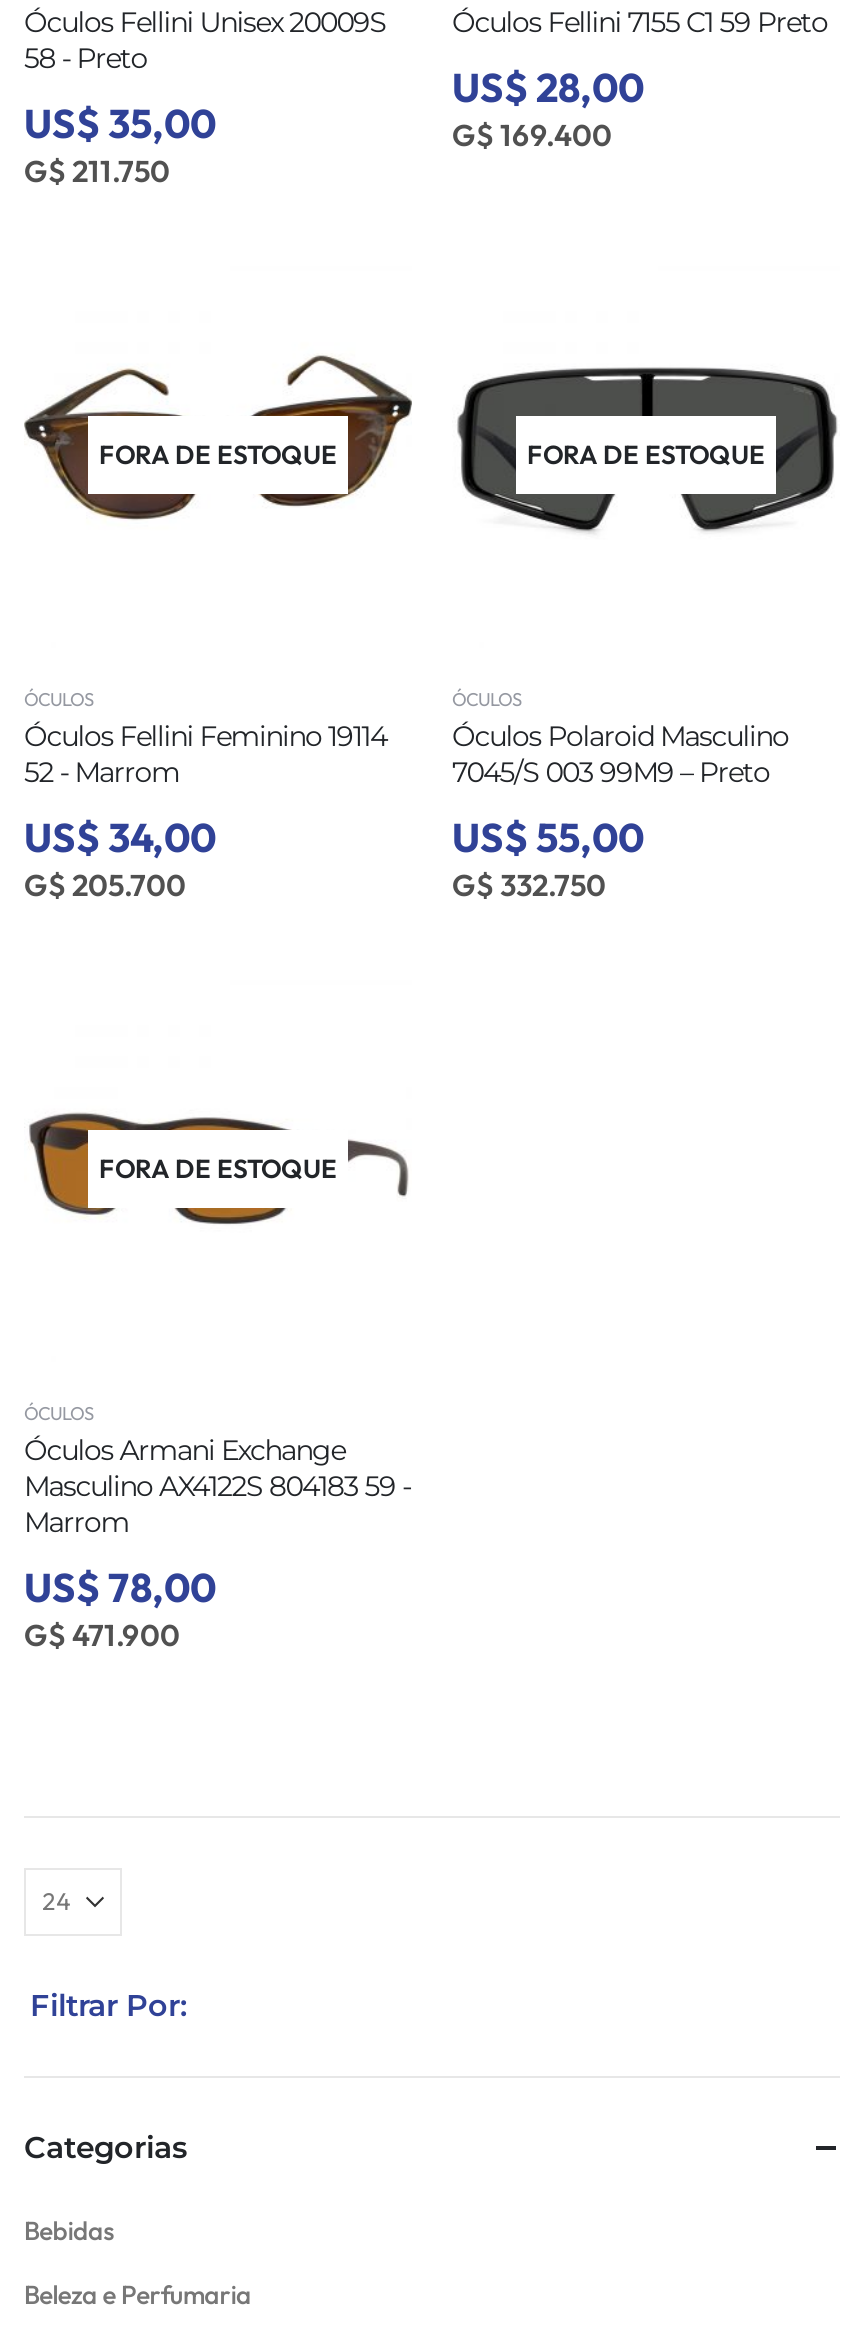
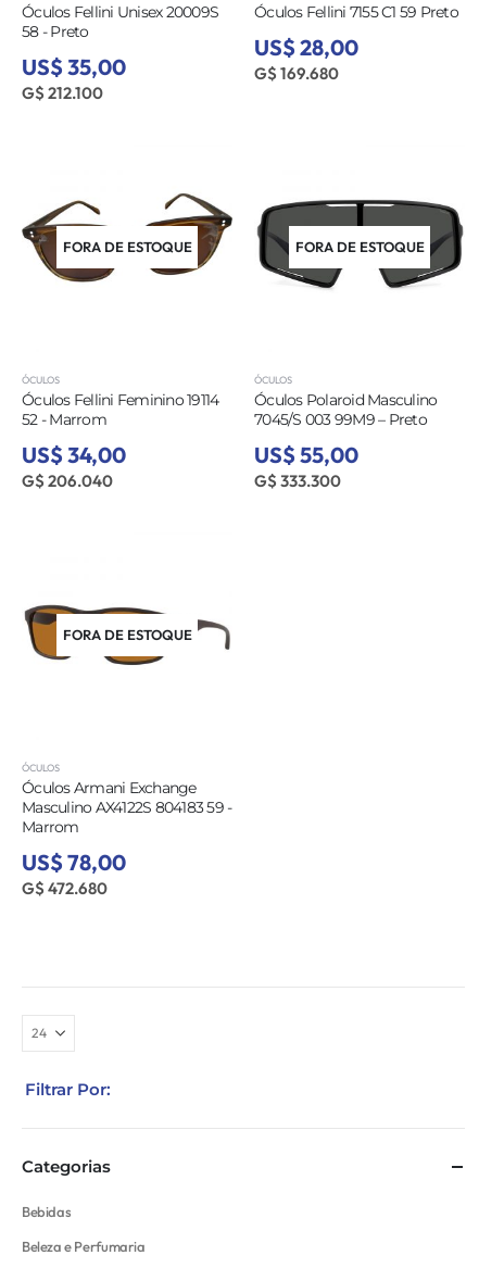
- G$ 169.400
+ G$ 169.680

- G$ 211.750
+ G$ 212.100

- G$ 205.700
+ G$ 206.040

- G$ 332.750
+ G$ 333.300

- G$ 471.900
+ G$ 472.680
